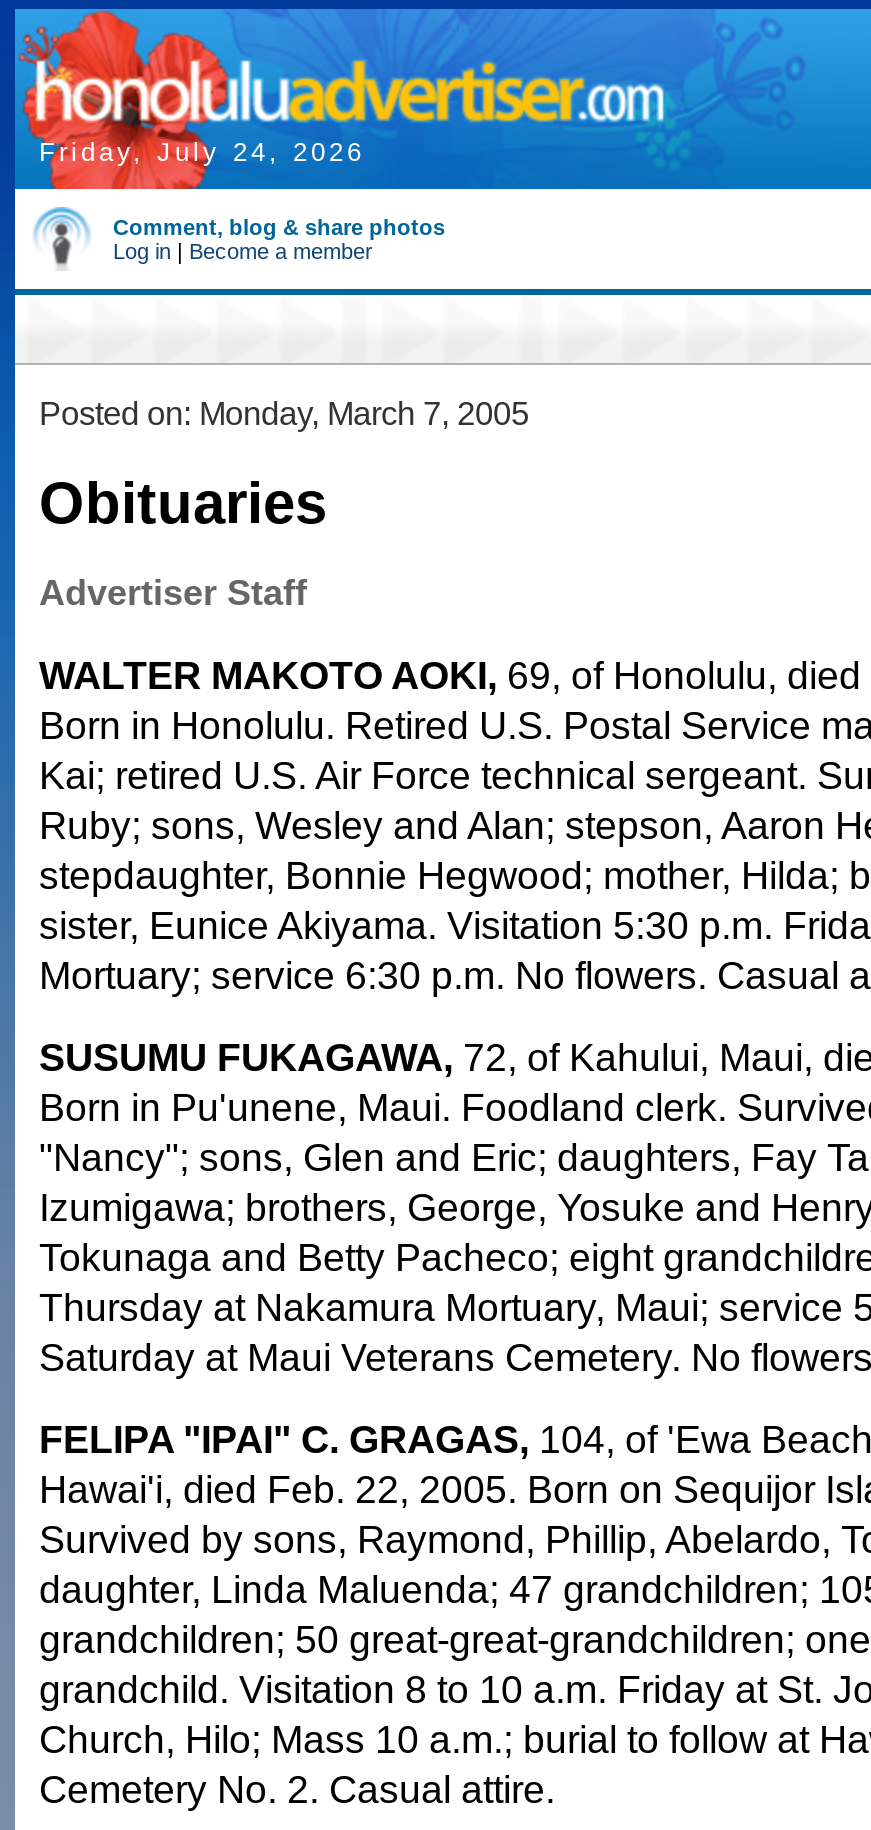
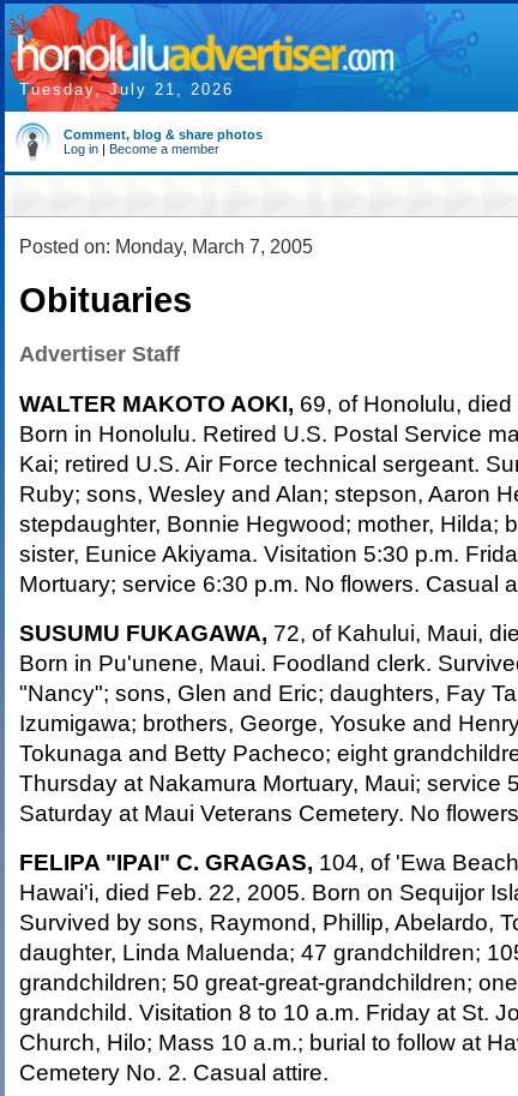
- Friday, July 24, 2026
+ Tuesday, July 21, 2026
